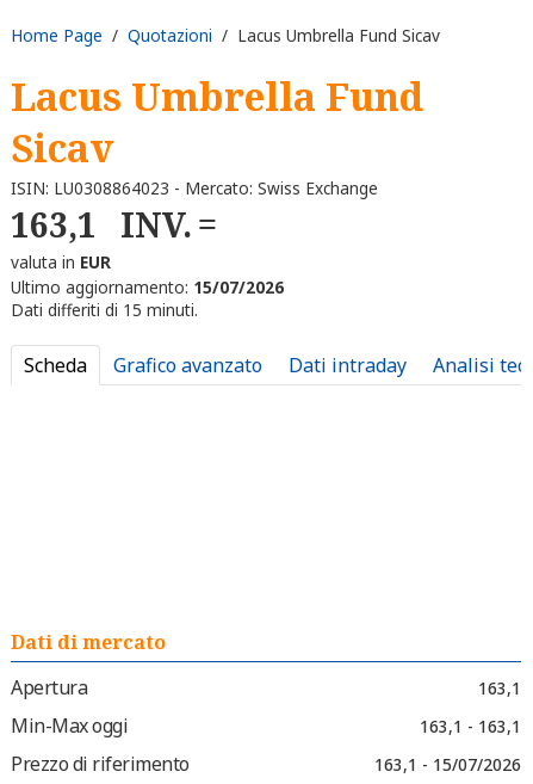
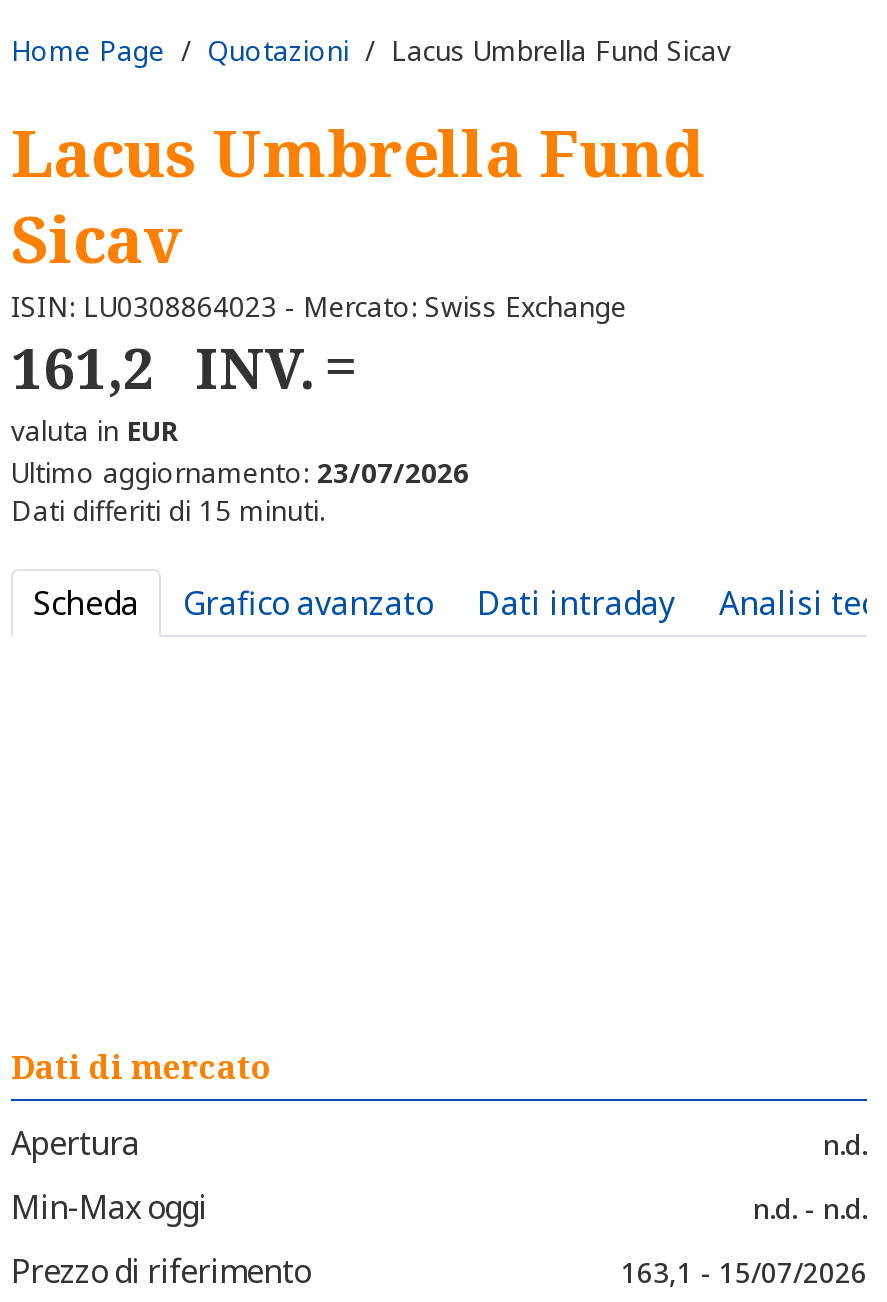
- 163,1 INV.
+ 161,2 INV.

- Ultimo aggiornamento: 15/07/2026
+ Ultimo aggiornamento: 23/07/2026

- 163,1
+ n.d.

- 163,1 - 163,1
+ n.d. - n.d.
